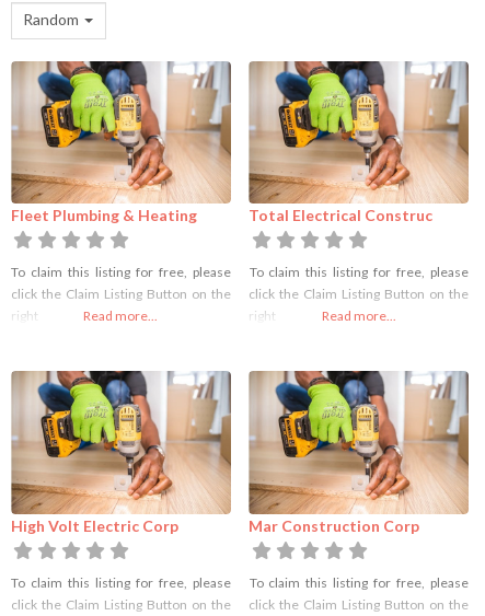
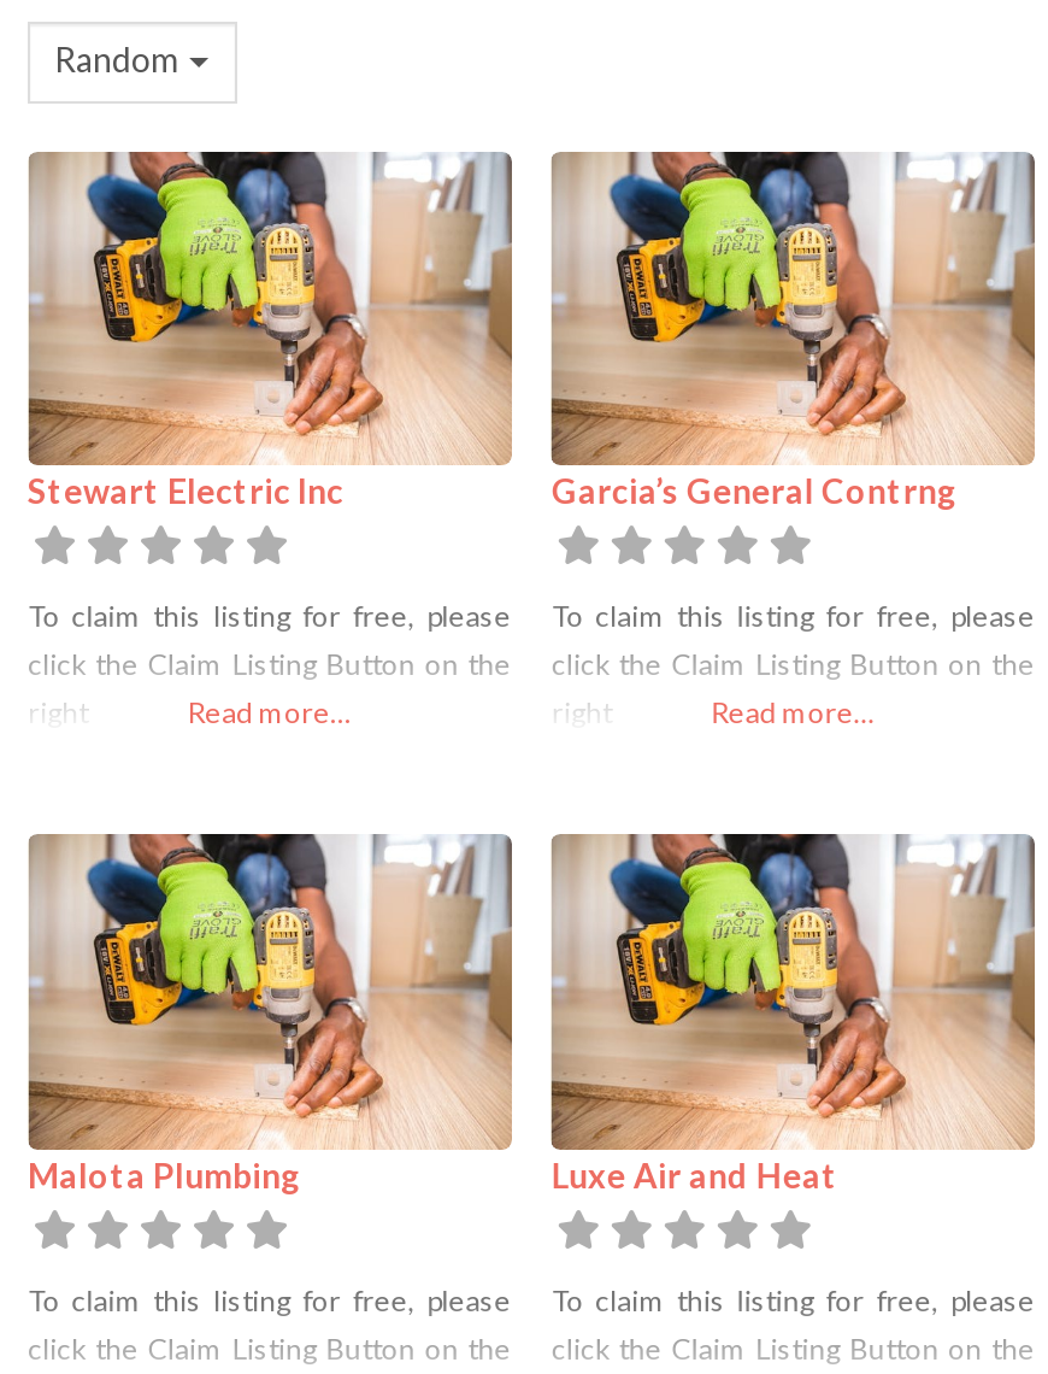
- Fleet Plumbing & Heating
+ Stewart Electric Inc

- Total Electrical Construc
+ Garcia’s General Contrng

- High Volt Electric Corp
+ Malota Plumbing

- Mar Construction Corp
+ Luxe Air and Heat
